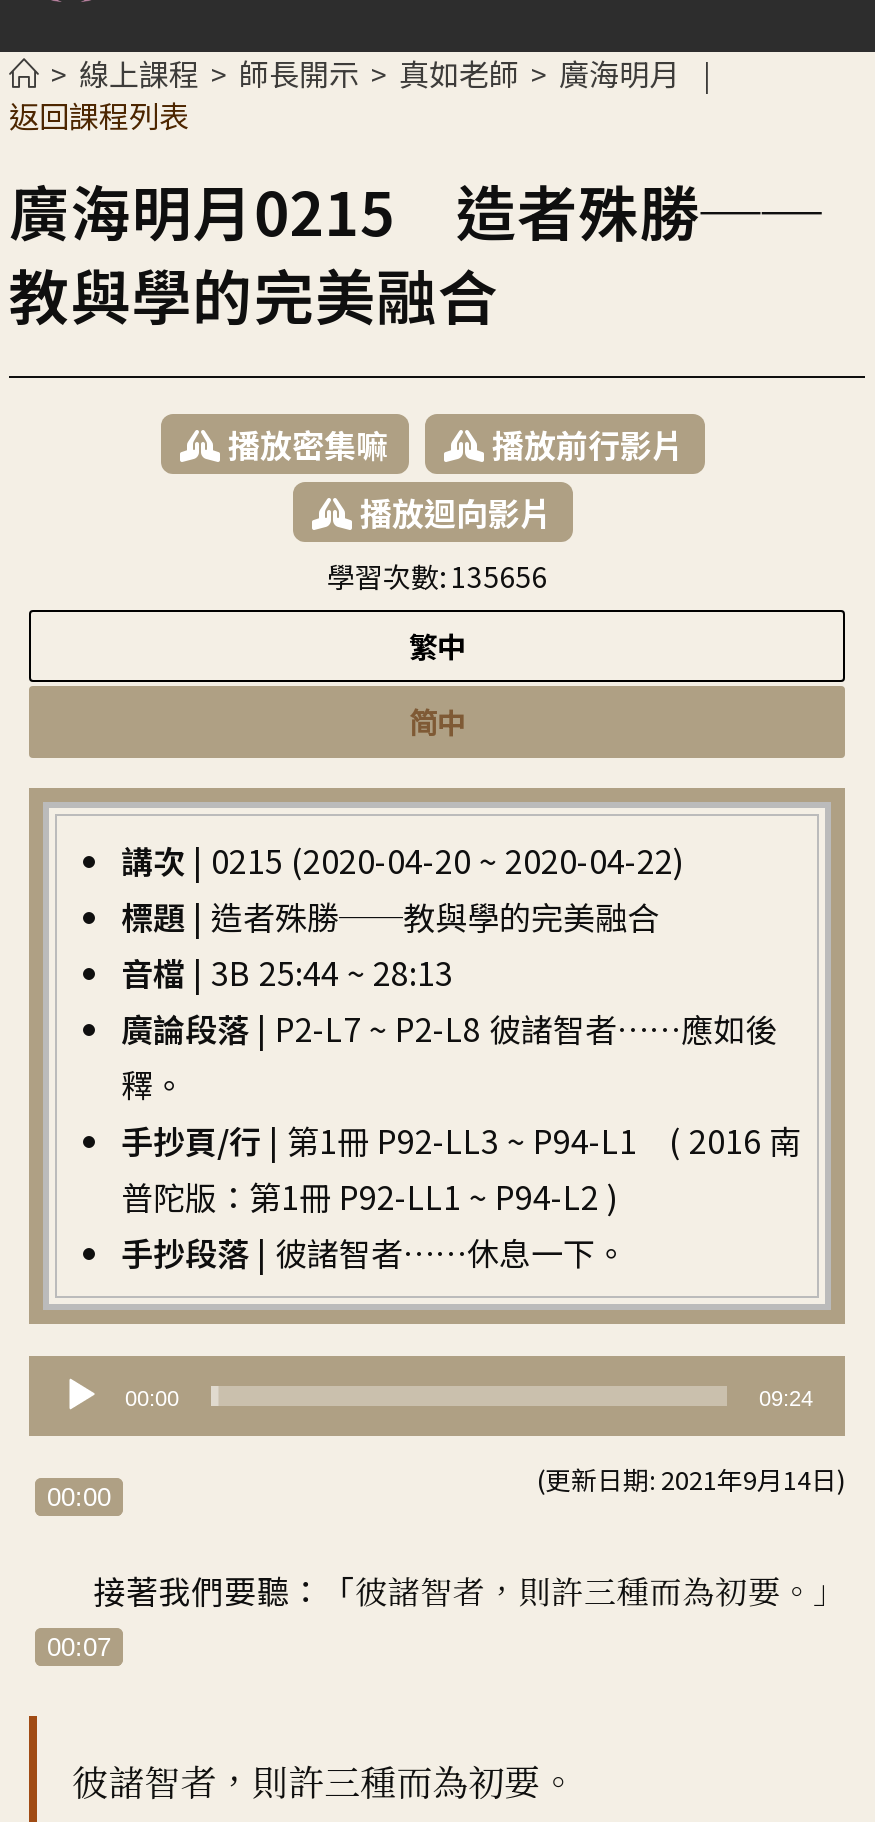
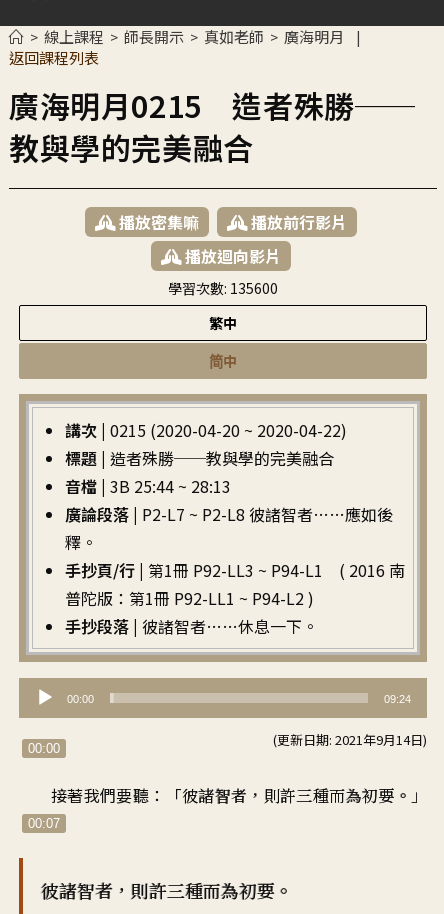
- 學習次數: 135656
+ 學習次數: 135600
